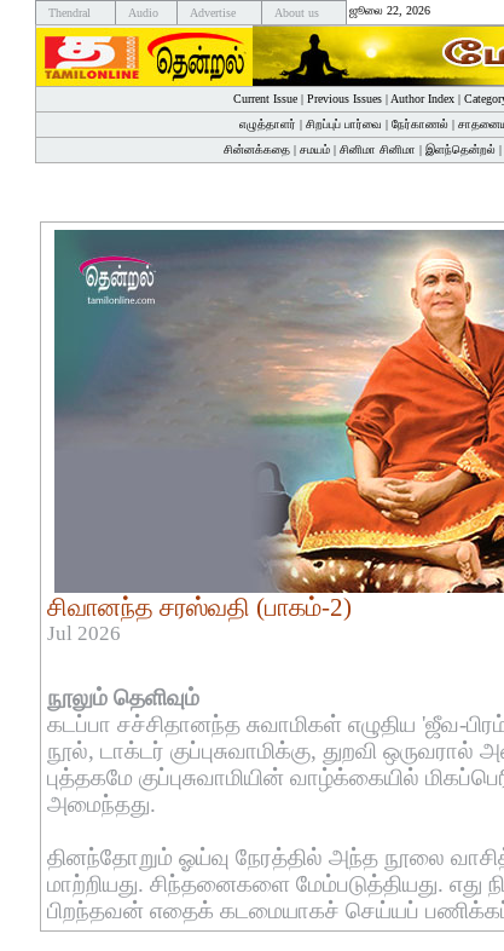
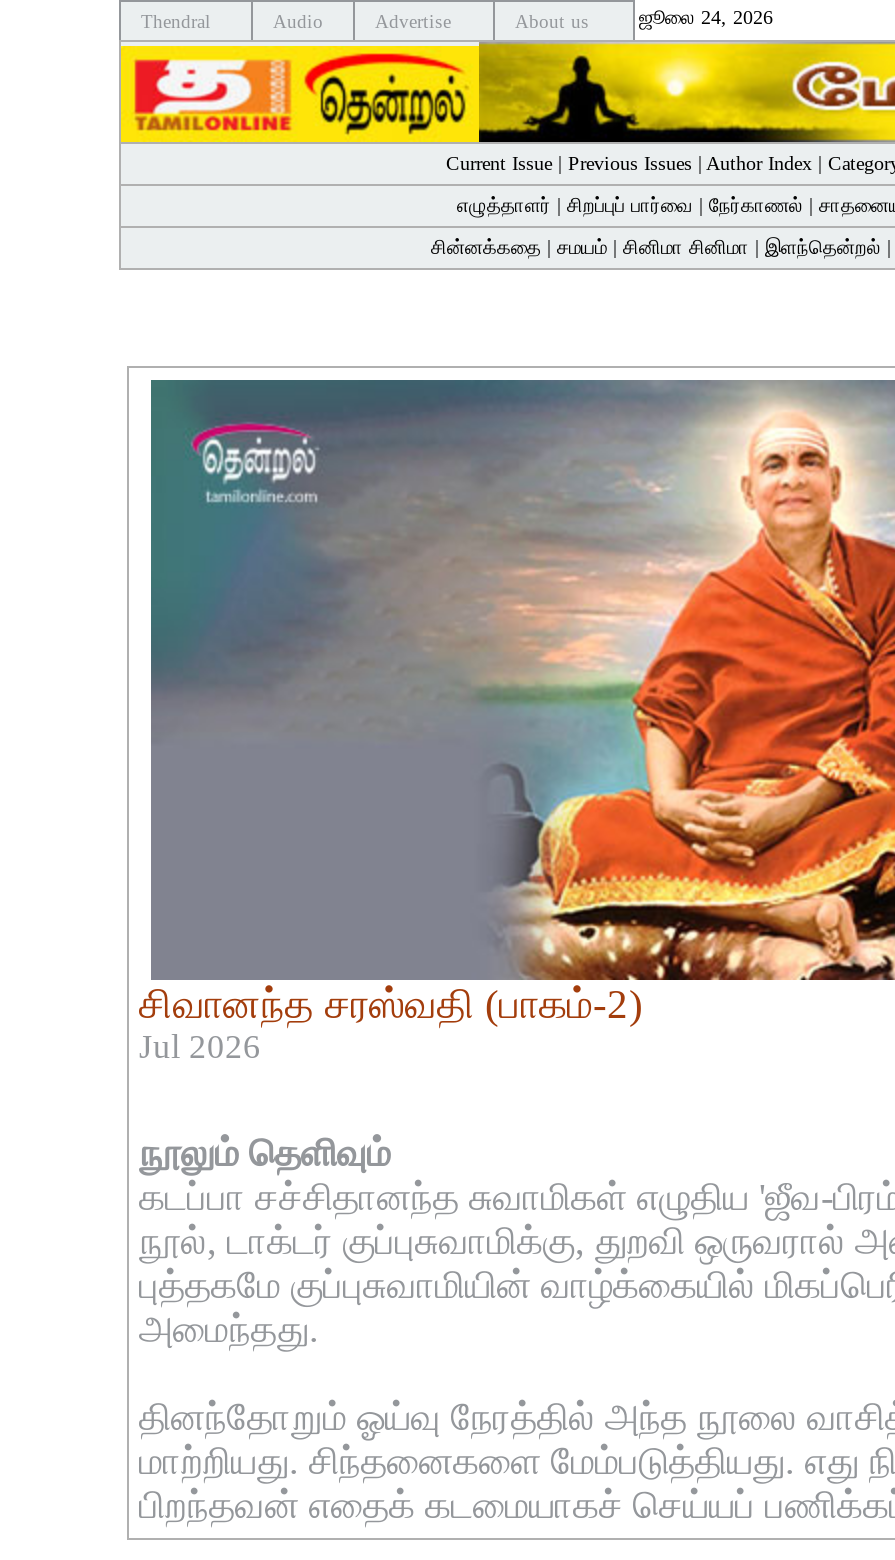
- ஜூலை 22, 2026
+ ஜூலை 24, 2026
